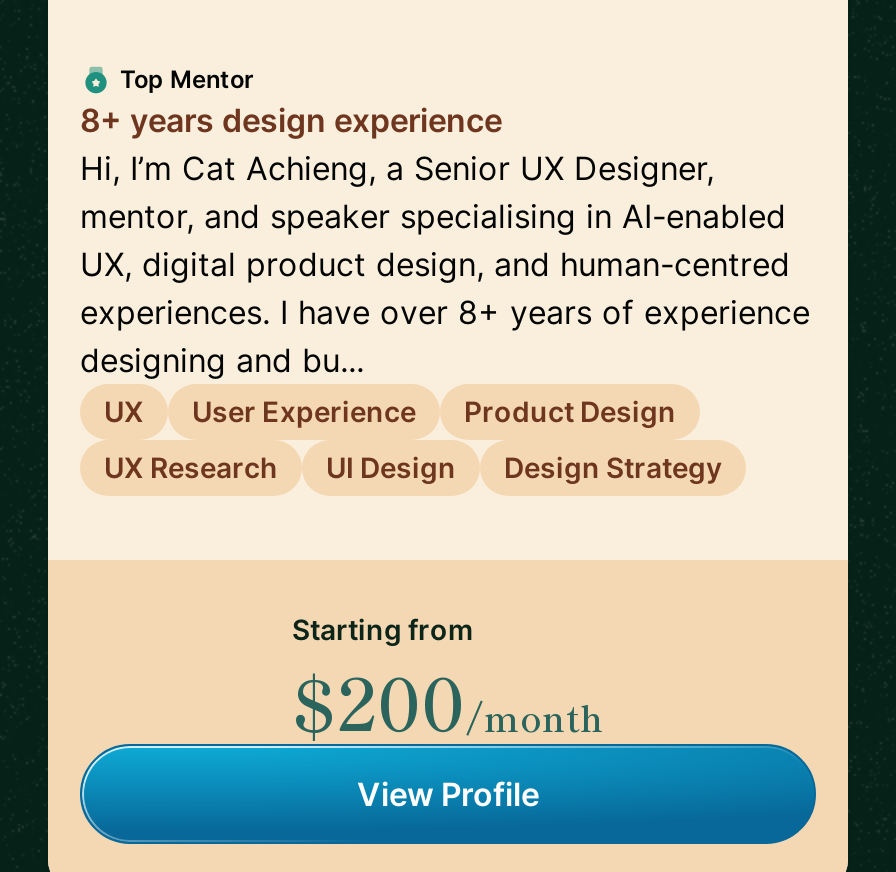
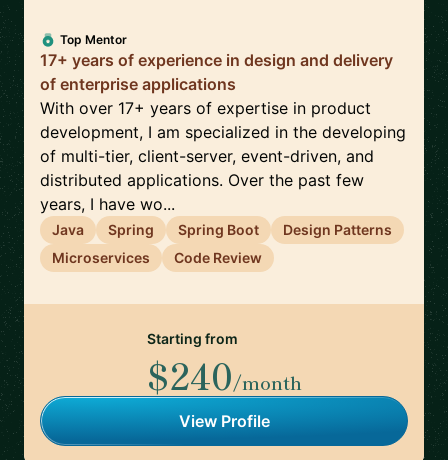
- 8+ years design experience
- Hi, I’m Cat Achieng, a Senior UX Designer,
- mentor, and speaker specialising in AI-enabled
- UX, digital product design, and human-centred
- experiences. I have over 8+ years of experience
- designing and bu...
- UX
- User Experience
- Product Design
+ 17+ years of experience in design and delivery
+ of enterprise applications
+ With over 17+ years of expertise in product
+ development, I am specialized in the developing
+ of multi-tier, client-server, event-driven, and
+ distributed applications. Over the past few
+ years, I have wo...
+ Java
+ Spring
+ Spring Boot
+ Design Patterns

- UX Research
- UI Design
- Design Strategy
+ Microservices
+ Code Review

- $200/month
+ $240/month
